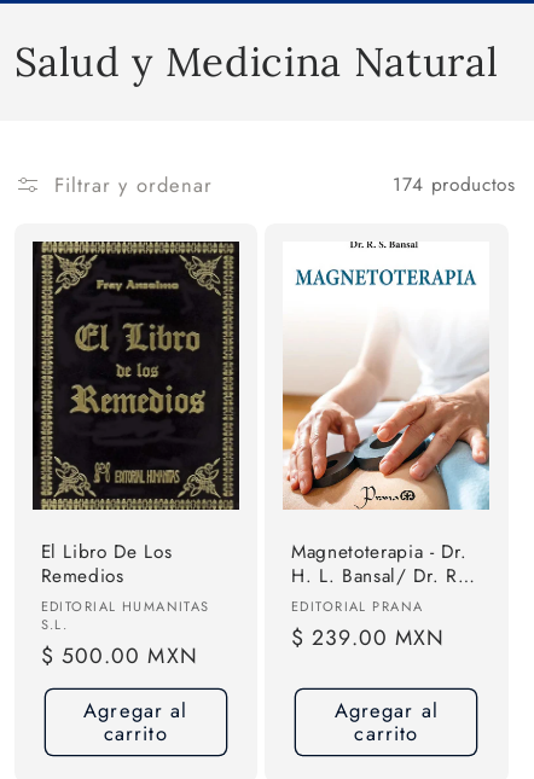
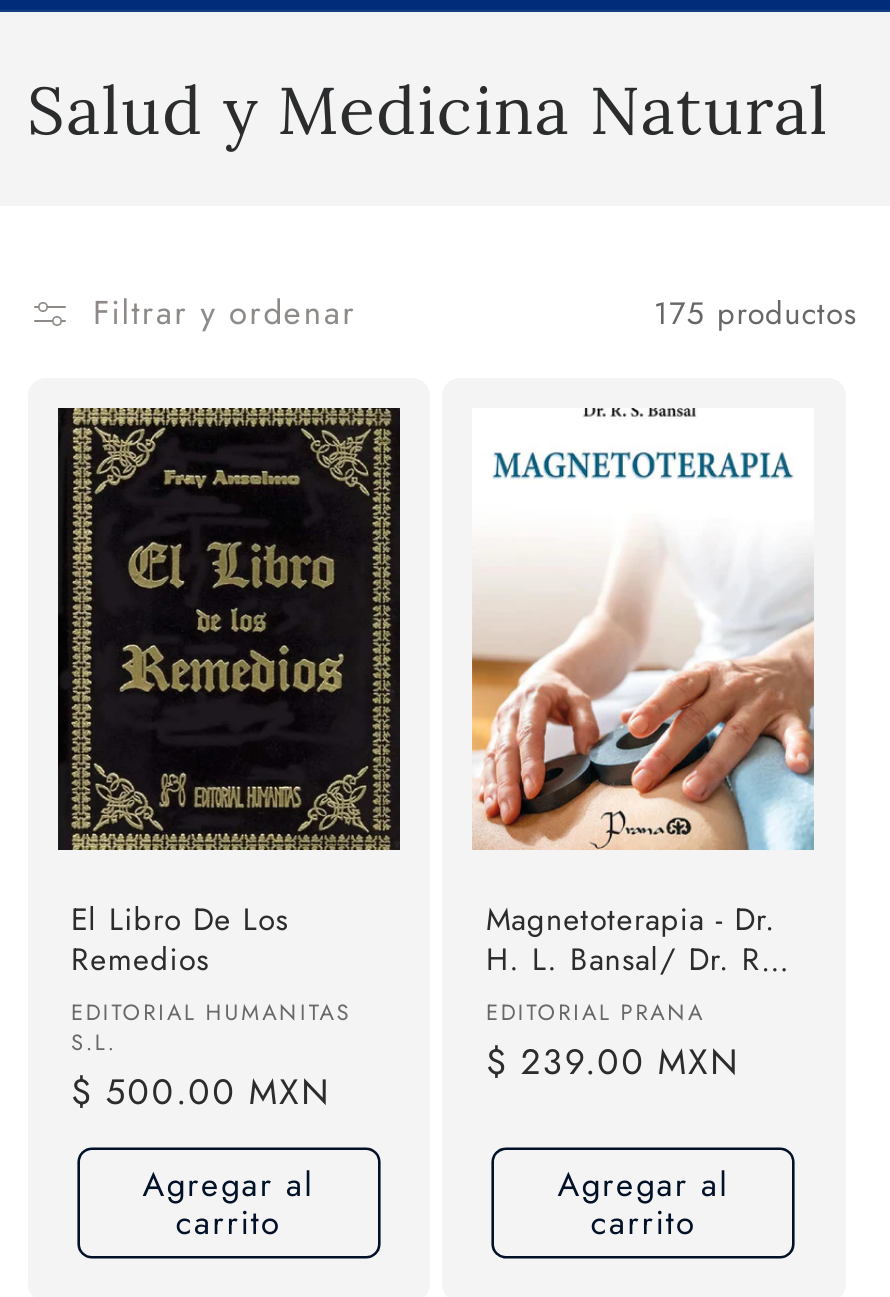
- 174 productos
+ 175 productos
